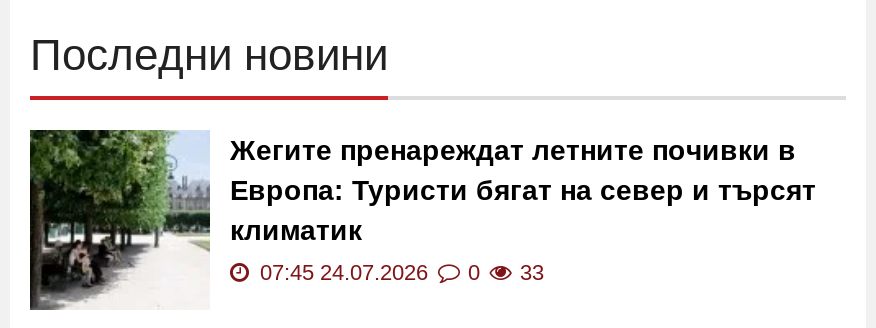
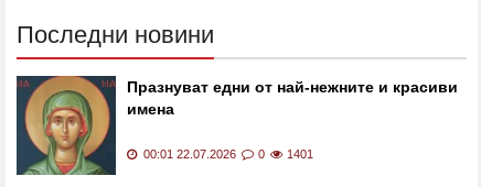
- [image]
- Жегите пренареждат летните почивки в
- Европа: Туристи бягат на север и търсят
- климатик
- 07:45 24.07.2026
+ [image]
+ Празнуват едни от най-нежните и красиви
+ имена
+ 00:01 22.07.2026

- 33
+ 1401
